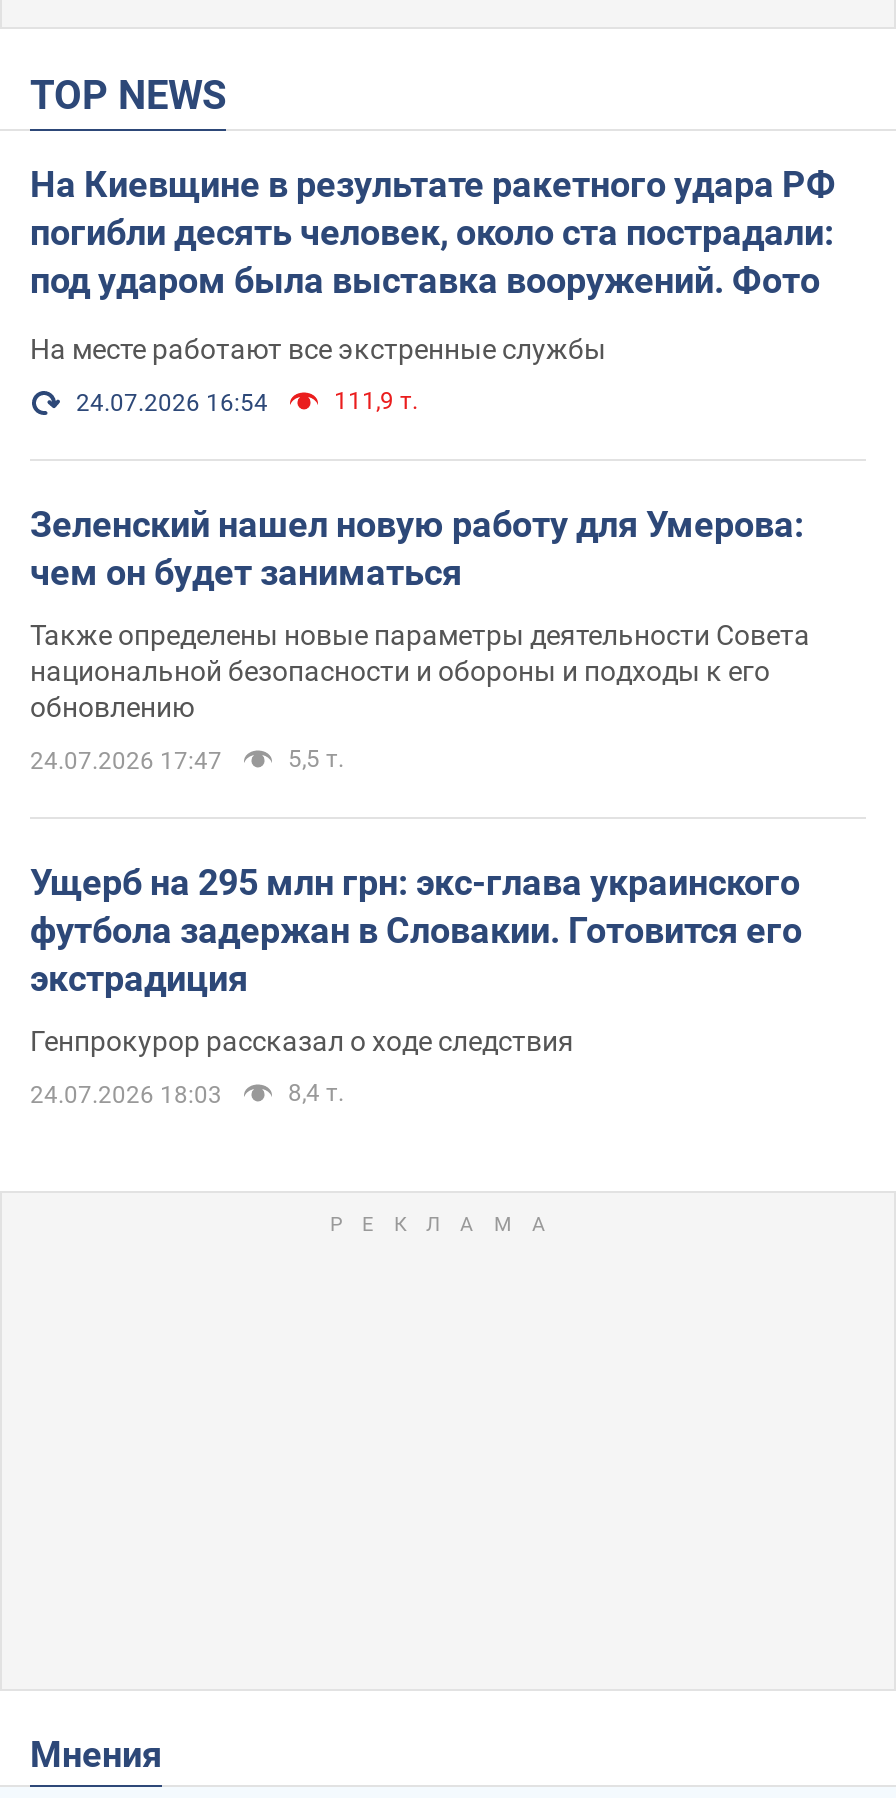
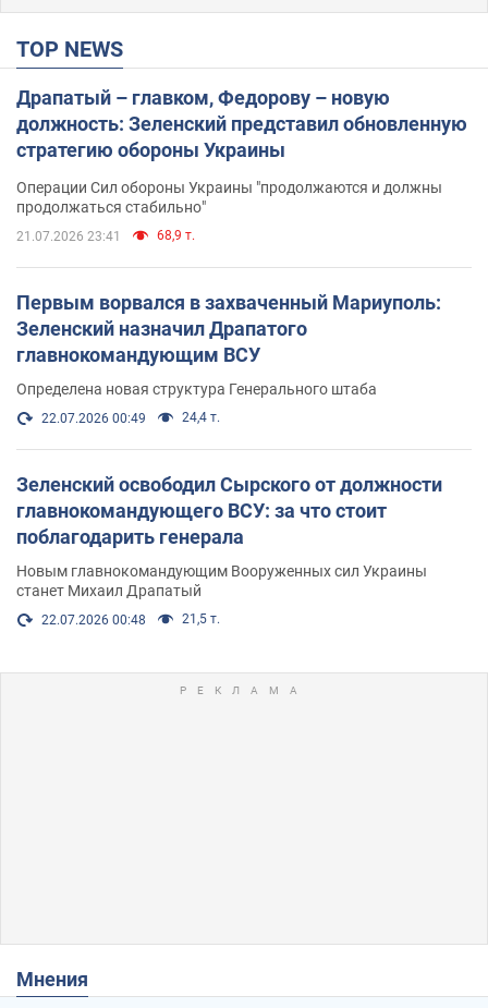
- На Киевщине в результате ракетного удара РФ
- погибли десять человек, около ста пострадали:
- под ударом была выставка вооружений. Фото
+ Драпатый – главком, Федорову – новую
+ должность: Зеленский представил обновленную
+ стратегию обороны Украины

- На месте работают все экстренные службы
+ Операции Сил обороны Украины "продолжаются и должны
+ продолжаться стабильно"

- 24.07.2026 16:54
- 111,9 т.
+ 21.07.2026 23:41
+ 68,9 т.

- Зеленский нашел новую работу для Умерова:
- чем он будет заниматься
+ Первым ворвался в захваченный Мариуполь:
+ Зеленский назначил Драпатого
+ главнокомандующим ВСУ

- Также определены новые параметры деятельности Совета
- национальной безопасности и обороны и подходы к его
- обновлению
+ Определена новая структура Генерального штаба

- 24.07.2026 17:47
- 5,5 т.
+ 22.07.2026 00:49
+ 24,4 т.

- Ущерб на 295 млн грн: экс-глава украинского
- футбола задержан в Словакии. Готовится его
- экстрадиция
+ Зеленский освободил Сырского от должности
+ главнокомандующего ВСУ: за что стоит
+ поблагодарить генерала

- Генпрокурор рассказал о ходе следствия
+ Новым главнокомандующим Вооруженных сил Украины
+ станет Михаил Драпатый

- 24.07.2026 18:03
- 8,4 т.
+ 22.07.2026 00:48
+ 21,5 т.
